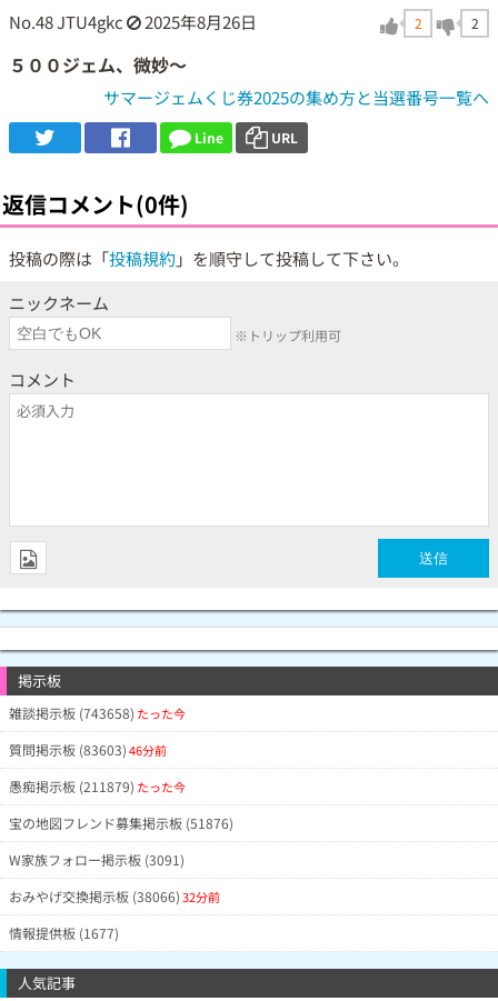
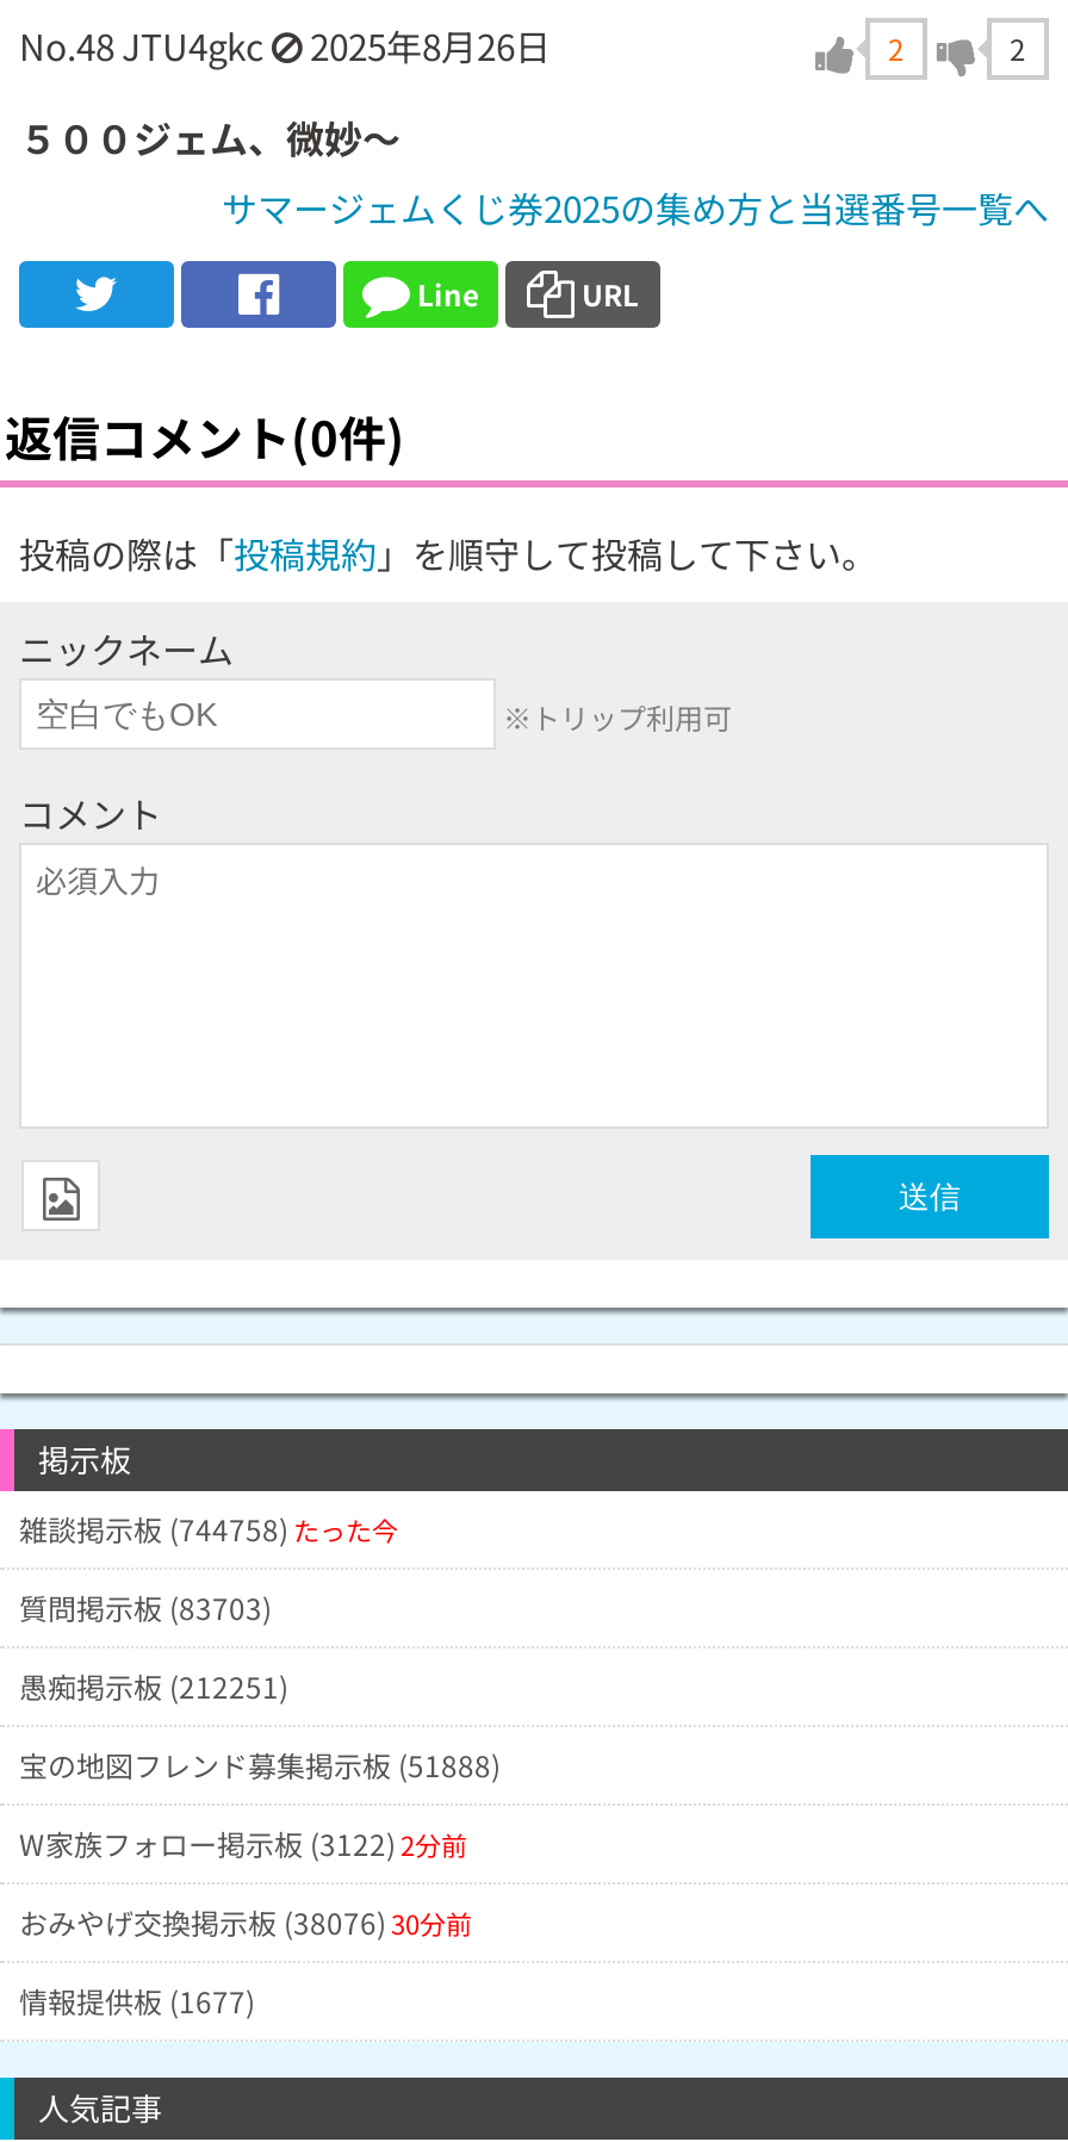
- 雑談掲示板 (743658)たった今
+ 雑談掲示板 (744758)たった今

- 質問掲示板 (83603) 46分前
+ 質問掲示板 (83703)

- 愚痴掲示板 (211879)たった今
+ 愚痴掲示板 (212251)

- 宝の地図フレンド募集掲示板 (51876)
+ 宝の地図フレンド募集掲示板 (51888)

- W家族フォロー掲示板 (3091)
+ W家族フォロー掲示板 (3122) 2分前

- おみやげ交換掲示板 (38066) 32分前
+ おみやげ交換掲示板 (38076) 30分前
